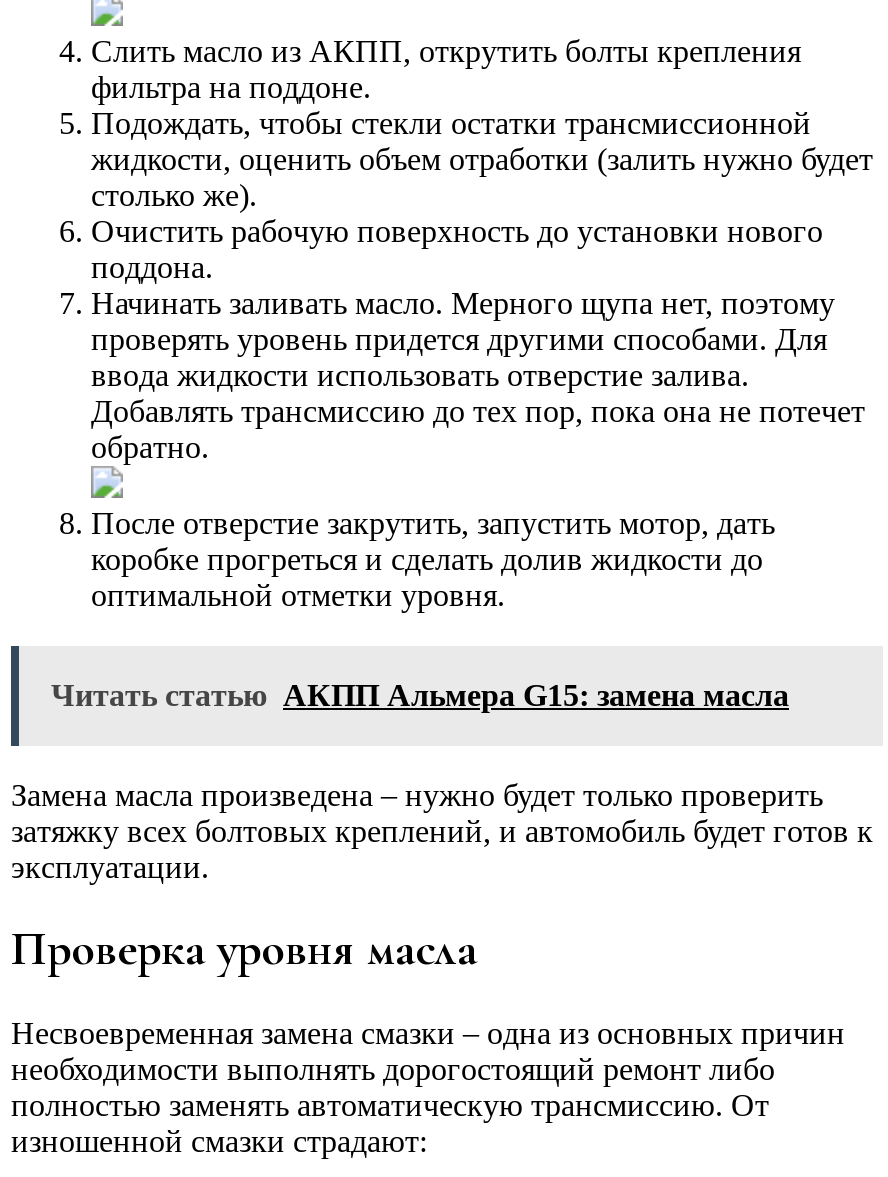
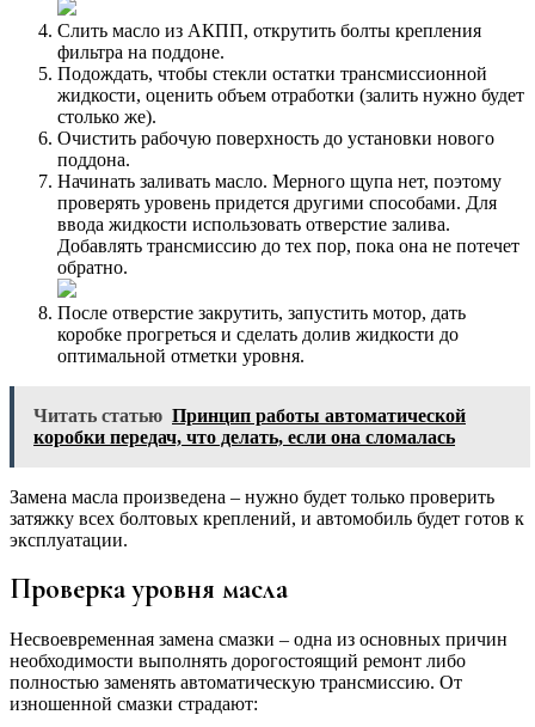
- Читать статью АКПП Альмера G15: замена масла
+ Читать статью Принцип работы автоматической
+ коробки передач, что делать, если она сломалась
